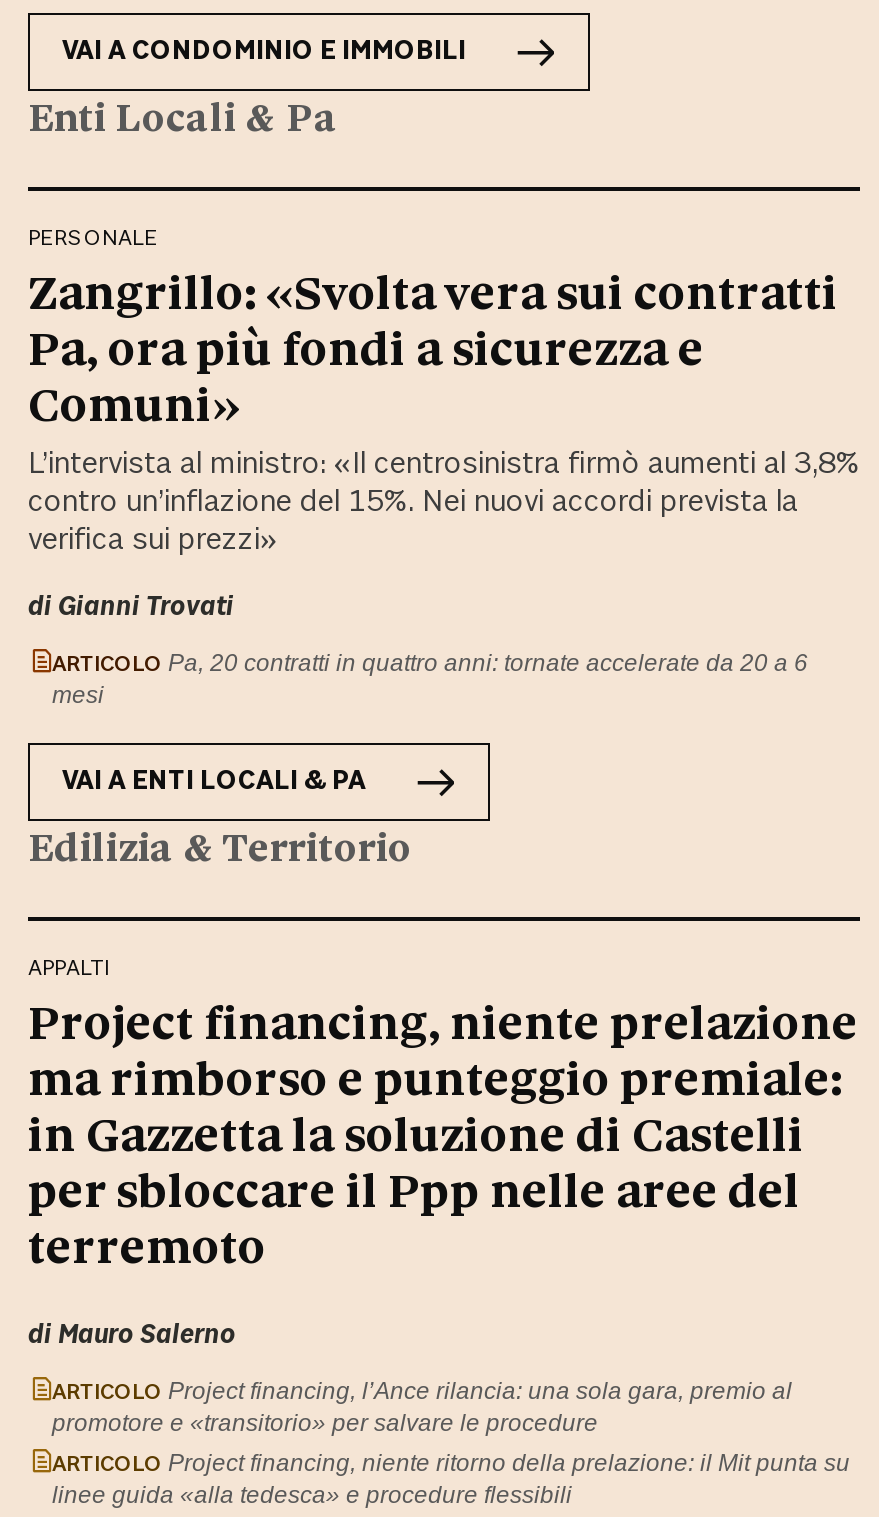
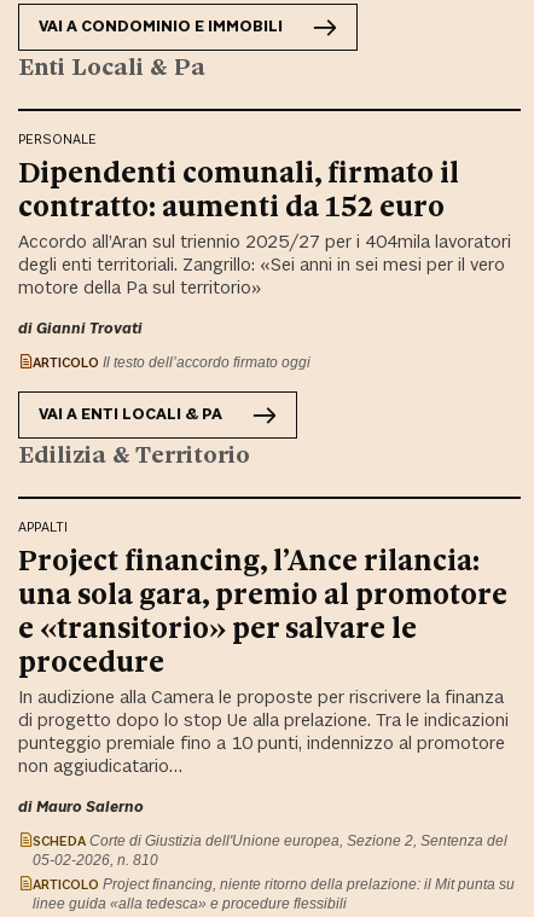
- Zangrillo: «Svolta vera sui contratti
- Pa, ora più fondi a sicurezza e
- Comuni»
- L’intervista al ministro: «Il centrosinistra firmò aumenti al 3,8%
- contro un’inflazione del 15%. Nei nuovi accordi prevista la
- verifica sui prezzi»
+ Dipendenti comunali, firmato il
+ contratto: aumenti da 152 euro
+ Accordo all’Aran sul triennio 2025/27 per i 404mila lavoratori
+ degli enti territoriali. Zangrillo: «Sei anni in sei mesi per il vero
+ motore della Pa sul territorio»

moved up: di Gianni Trovati

- ARTICOLO Pa, 20 contratti in quattro anni: tornate accelerate da 20 a 6
- mesi
+ ARTICOLO Il testo dell’accordo firmato oggi

moved up: VAI A ENTI LOCALI & PA | Edilizia & Territorio | APPALTI

- Project financing, niente prelazione
- ma rimborso e punteggio premiale:
- in Gazzetta la soluzione di Castelli
- per sbloccare il Ppp nelle aree del
- terremoto
+ Project financing, l’Ance rilancia:
+ una sola gara, premio al promotore
+ e «transitorio» per salvare le
+ procedure
+ In audizione alla Camera le proposte per riscrivere la finanza
+ di progetto dopo lo stop Ue alla prelazione. Tra le indicazioni
+ punteggio premiale fino a 10 punti, indennizzo al promotore
+ non aggiudicatario…

- ARTICOLO Project financing, l’Ance rilancia: una sola gara, premio al
- promotore e «transitorio» per salvare le procedure
+ SCHEDA Corte di Giustizia dell'Unione europea, Sezione 2, Sentenza del
+ 05-02-2026, n. 810
